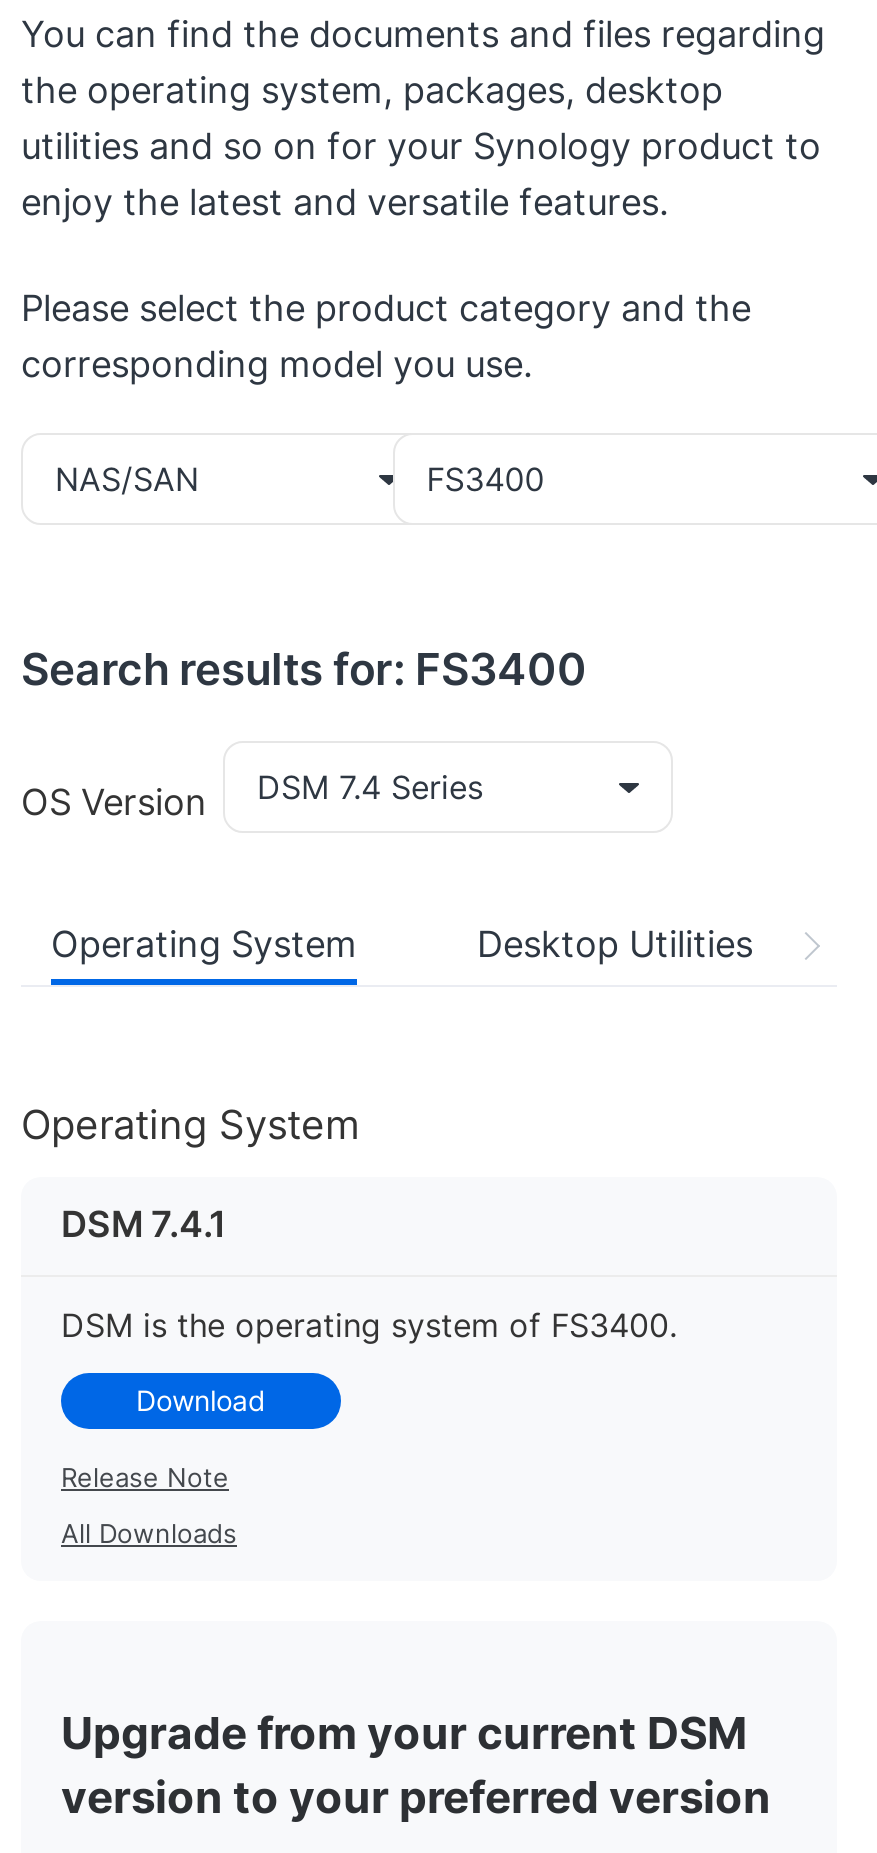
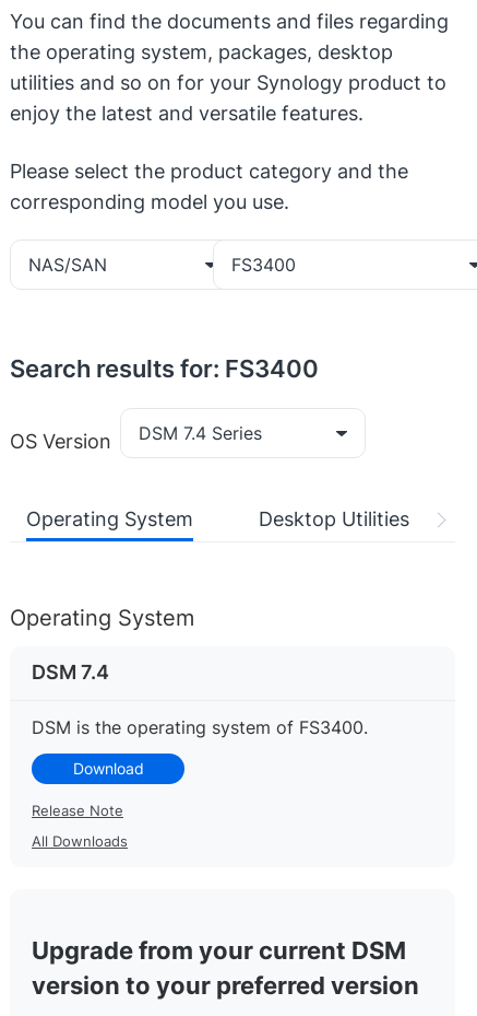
- DSM 7.4.1
+ DSM 7.4
